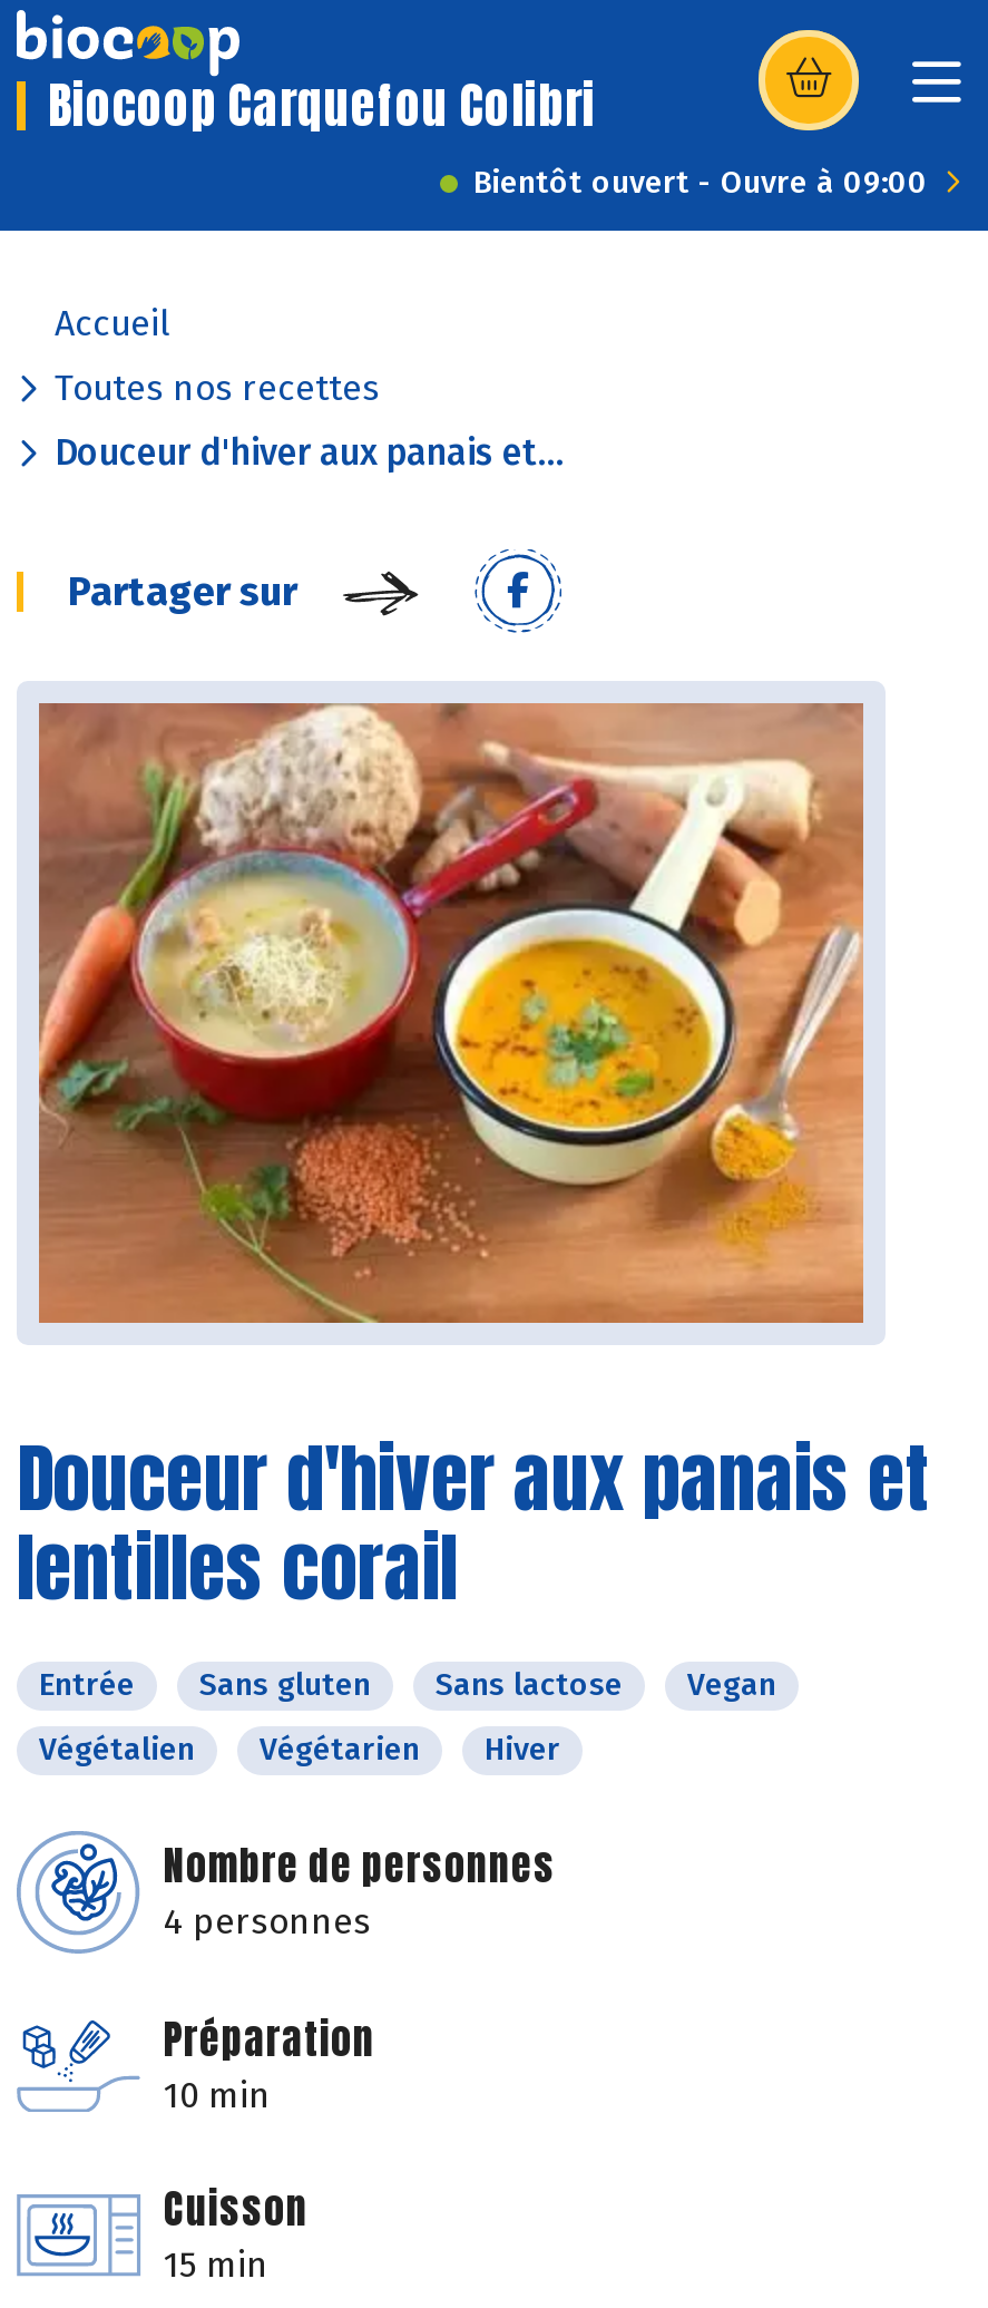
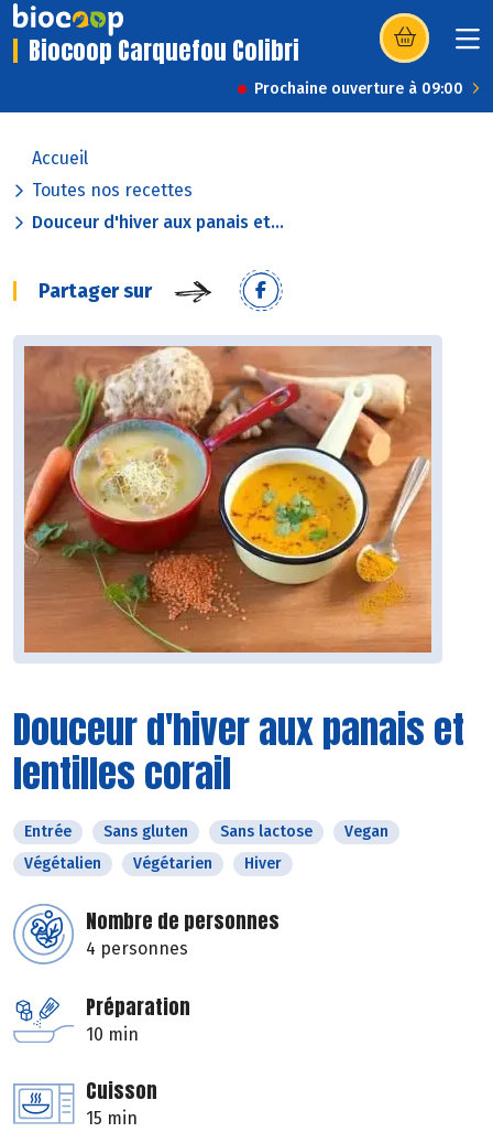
- Bientôt ouvert - Ouvre à 09:00
+ Prochaine ouverture à 09:00
